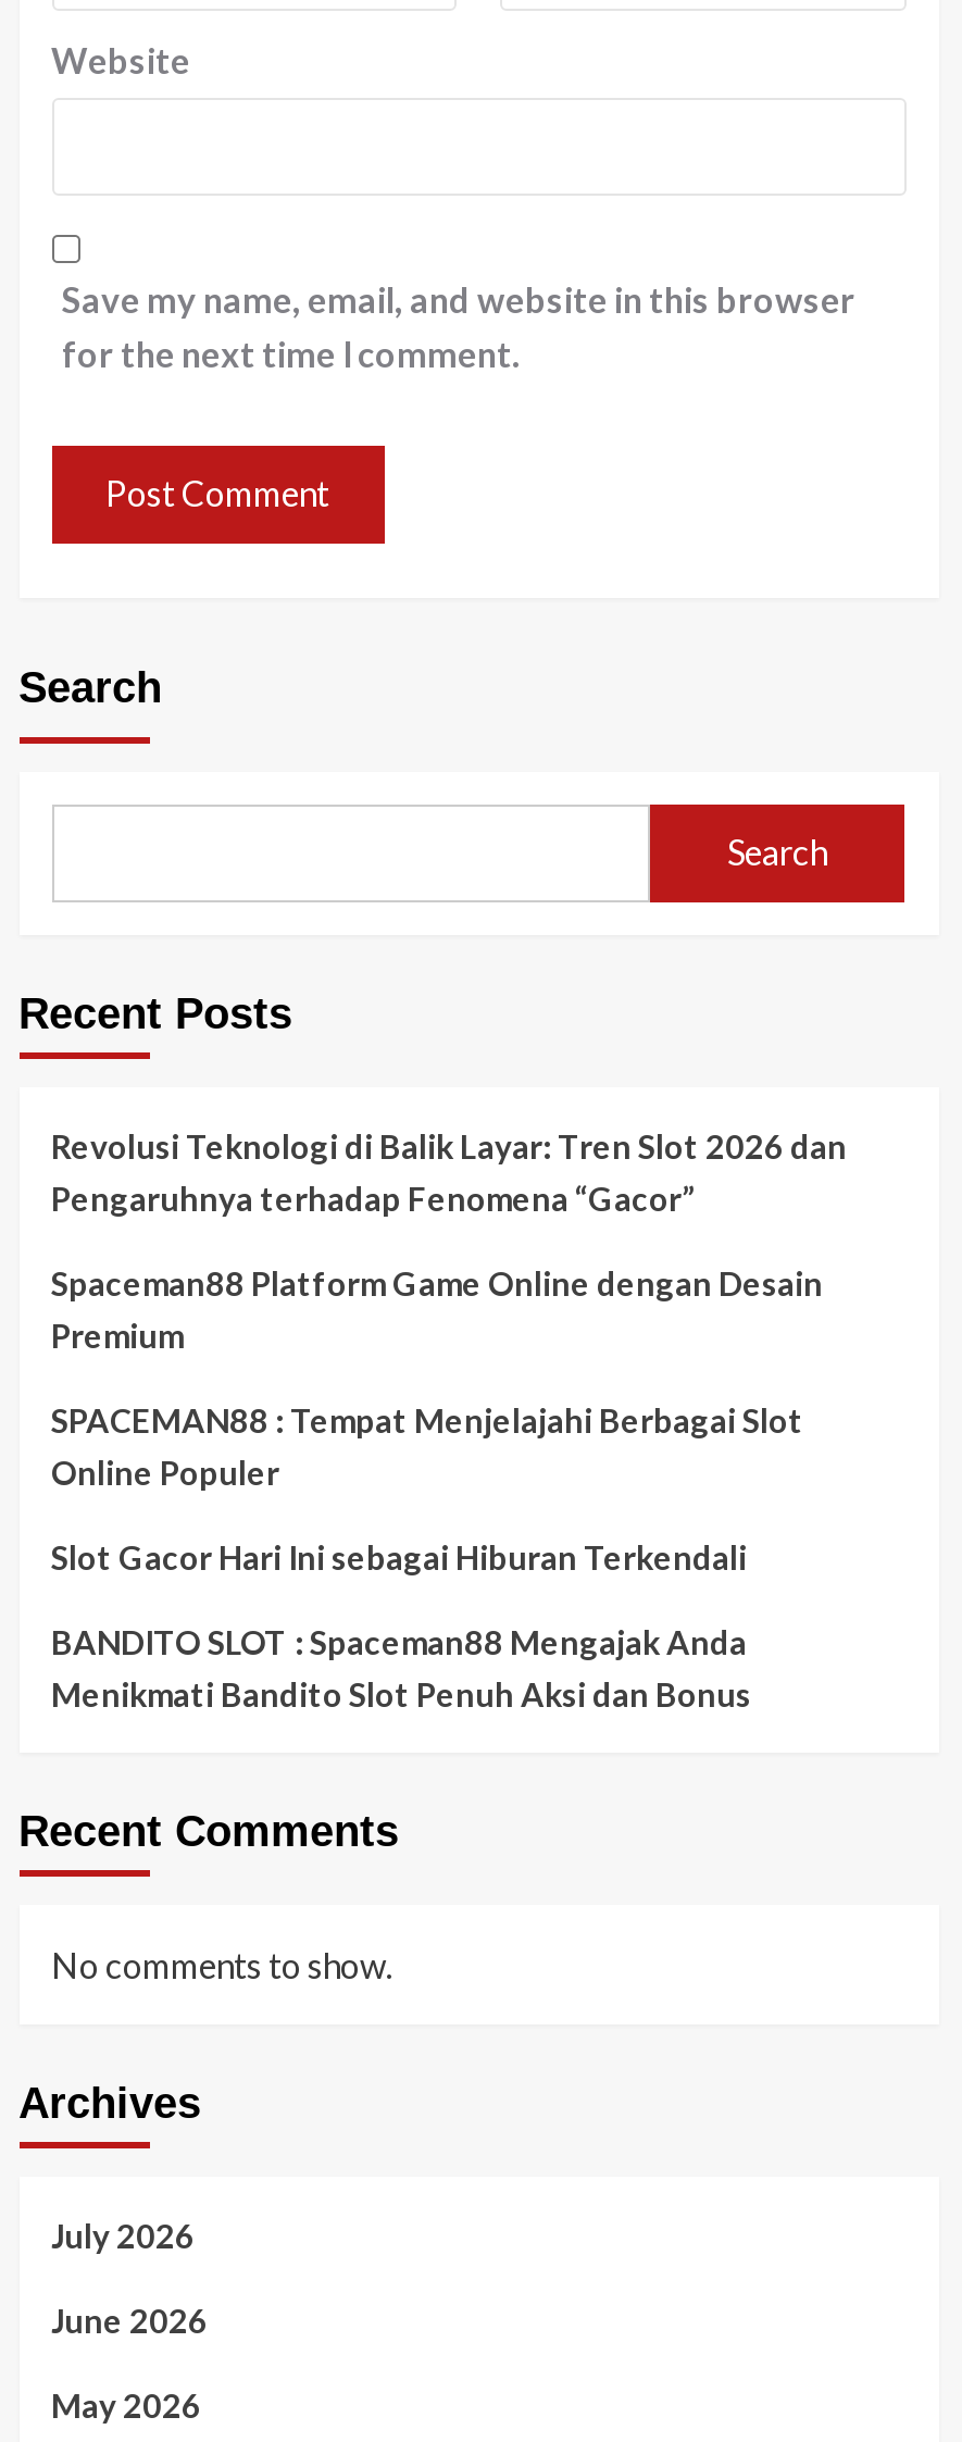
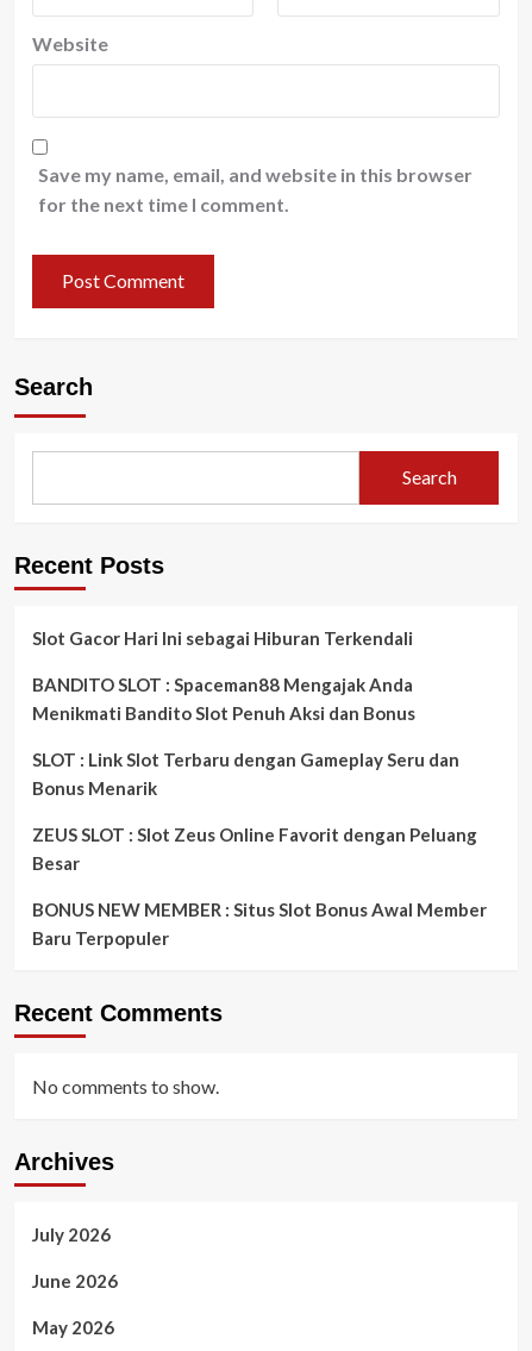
- Revolusi Teknologi di Balik Layar: Tren Slot 2026 dan
- Pengaruhnya terhadap Fenomena “Gacor”
- Spaceman88 Platform Game Online dengan Desain
- Premium
- SPACEMAN88 : Tempat Menjelajahi Berbagai Slot
- Online Populer

moved up: Slot Gacor Hari Ini sebagai Hiburan Terkendali | BANDITO SLOT : Spaceman88 Mengajak Anda | Menikmati Bandito Slot Penuh Aksi dan Bonus

+ SLOT : Link Slot Terbaru dengan Gameplay Seru dan
+ Bonus Menarik
+ ZEUS SLOT : Slot Zeus Online Favorit dengan Peluang
+ Besar
+ BONUS NEW MEMBER : Situs Slot Bonus Awal Member
+ Baru Terpopuler
